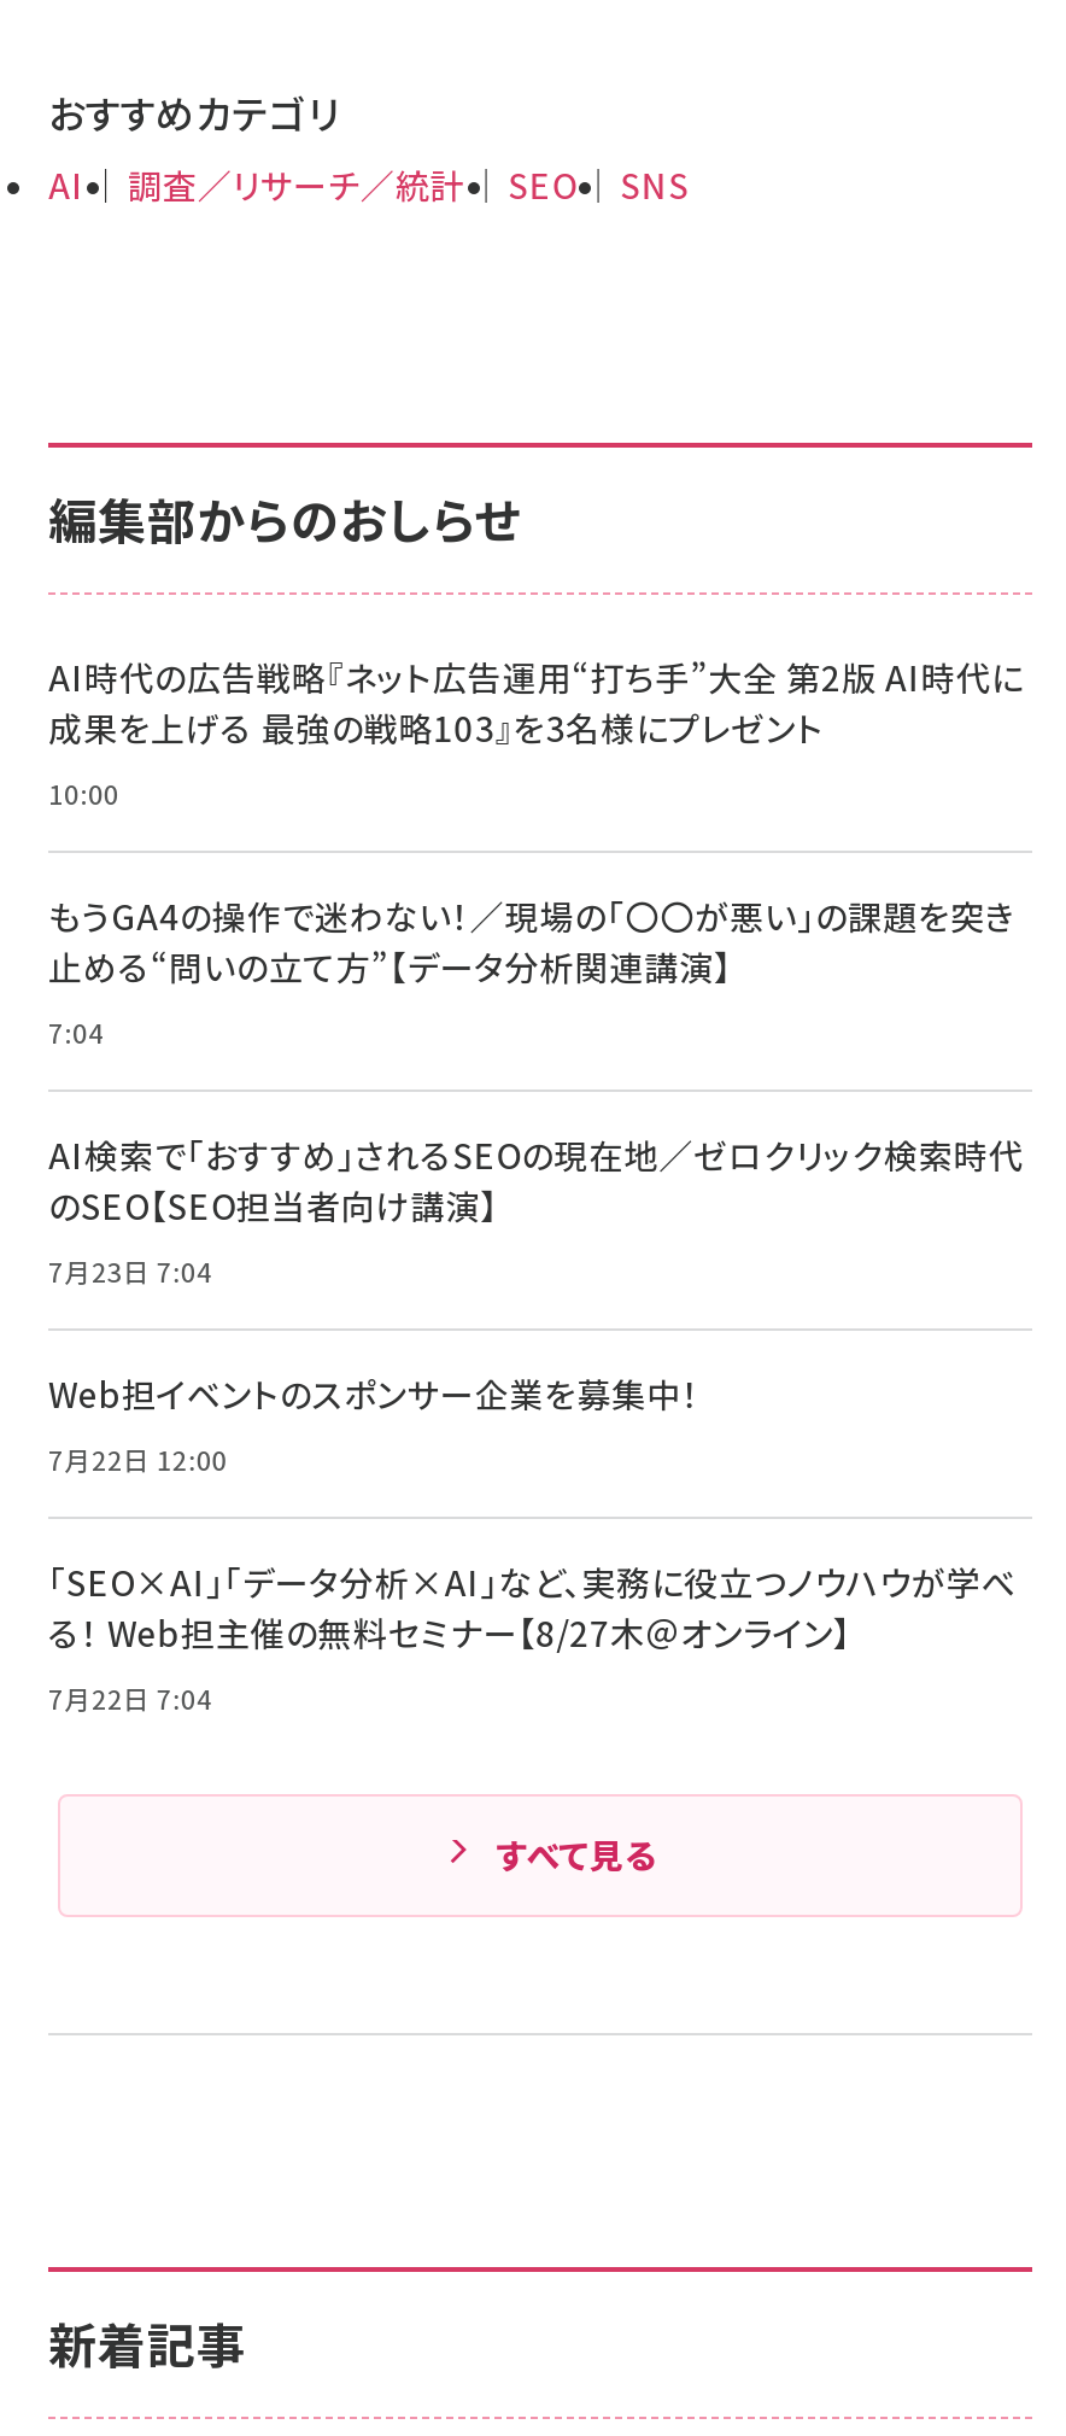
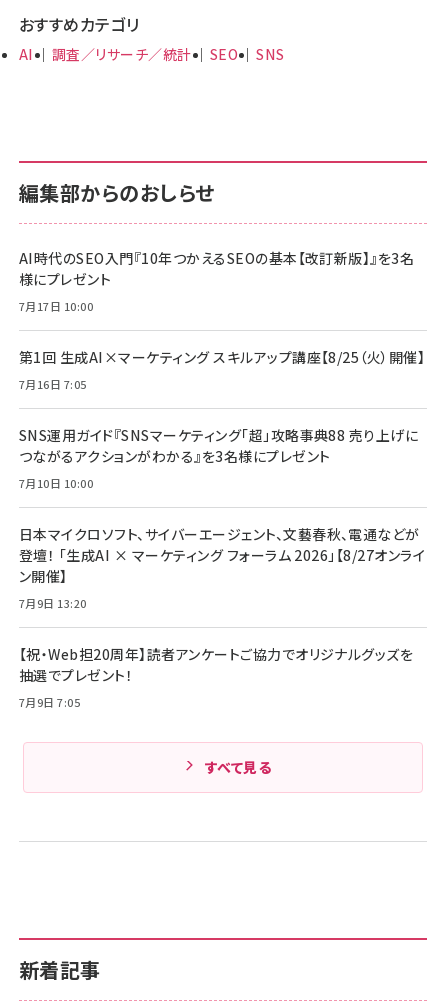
- AI時代の広告戦略『ネット広告運用“打ち手”大全 第2版 AI時代に
- 成果を上げる 最強の戦略103』を3名様にプレゼント
- 10:00
+ AI時代のSEO入門『10年つかえるSEOの基本【改訂新版】』を3名
+ 様にプレゼント
+ 7月17日 10:00

- もうGA4の操作で迷わない！／現場の「〇〇が悪い」の課題を突き
- 止める“問いの立て方”【データ分析関連講演】
- 7:04
+ 第1回 生成AI×マーケティング スキルアップ講座【8/25（火）開催】
+ 7月16日 7:05

- AI検索で「おすすめ」されるSEOの現在地／ゼロクリック検索時代
- のSEO【SEO担当者向け講演】
- 7月23日 7:04
+ SNS運用ガイド『SNSマーケティング「超」攻略事典88 売り上げに
+ つながるアクションがわかる』を3名様にプレゼント
+ 7月10日 10:00

- Web担イベントのスポンサー企業を募集中！
- 7月22日 12:00
+ 日本マイクロソフト、サイバーエージェント、文藝春秋、電通などが
+ 登壇！ 「生成AI × マーケティング フォーラム 2026」【8/27オンライ
+ ン開催】
+ 7月9日 13:20

- 「SEO×AI」「データ分析×AI」など、実務に役立つノウハウが学べ
- る！ Web担主催の無料セミナー【8/27木＠オンライン】
- 7月22日 7:04
+ 【祝・Web担20周年】読者アンケートご協力でオリジナルグッズを
+ 抽選でプレゼント！
+ 7月9日 7:05
